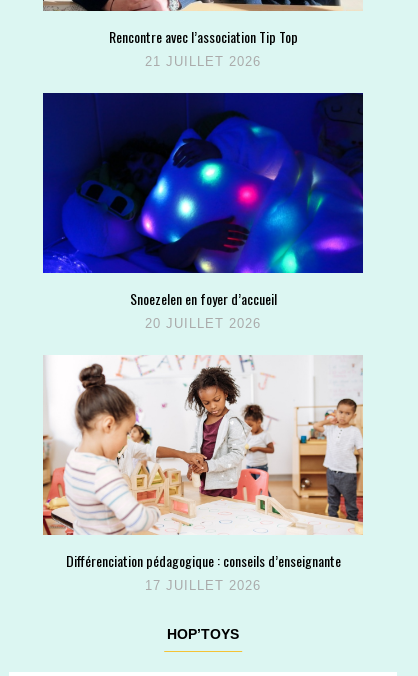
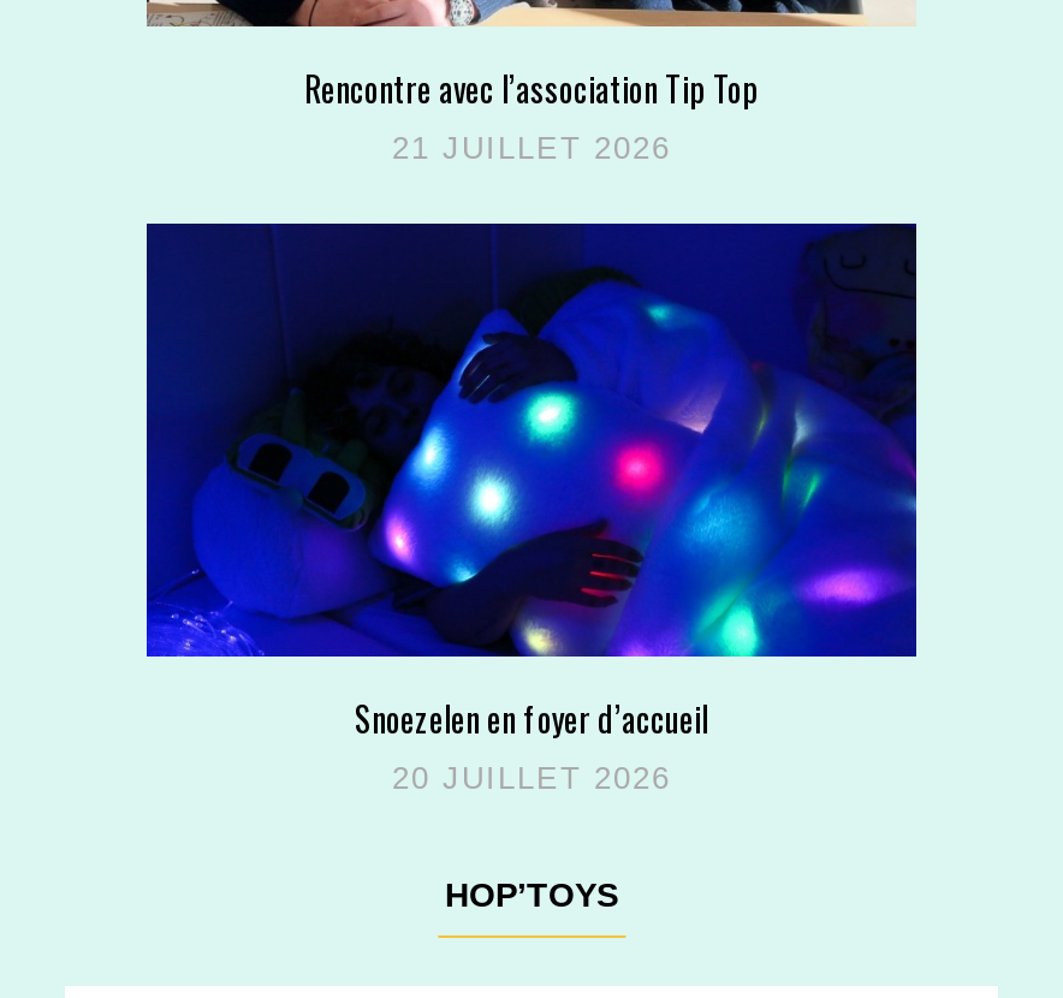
- [image]
- Différenciation pédagogique : conseils d’enseignante
- 17 JUILLET 2026
